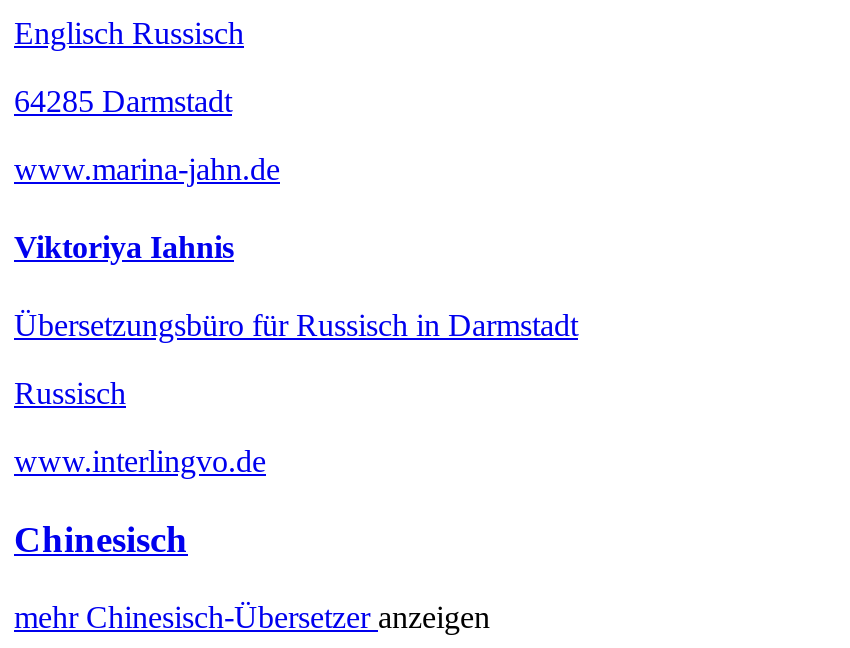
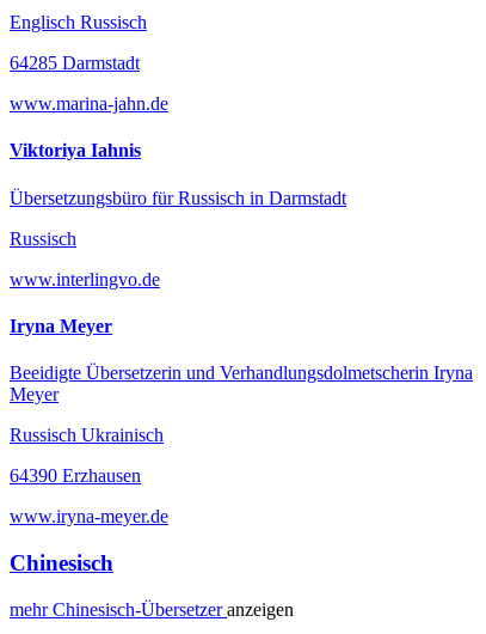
+ Iryna Meyer
+ Beeidigte Übersetzerin und Verhandlungsdolmetscherin Iryna
+ Meyer
+ Russisch Ukrainisch
+ 64390 Erzhausen
+ www.iryna-meyer.de
